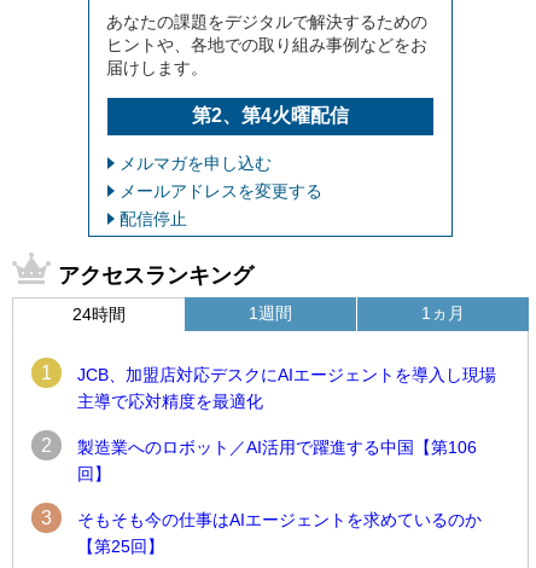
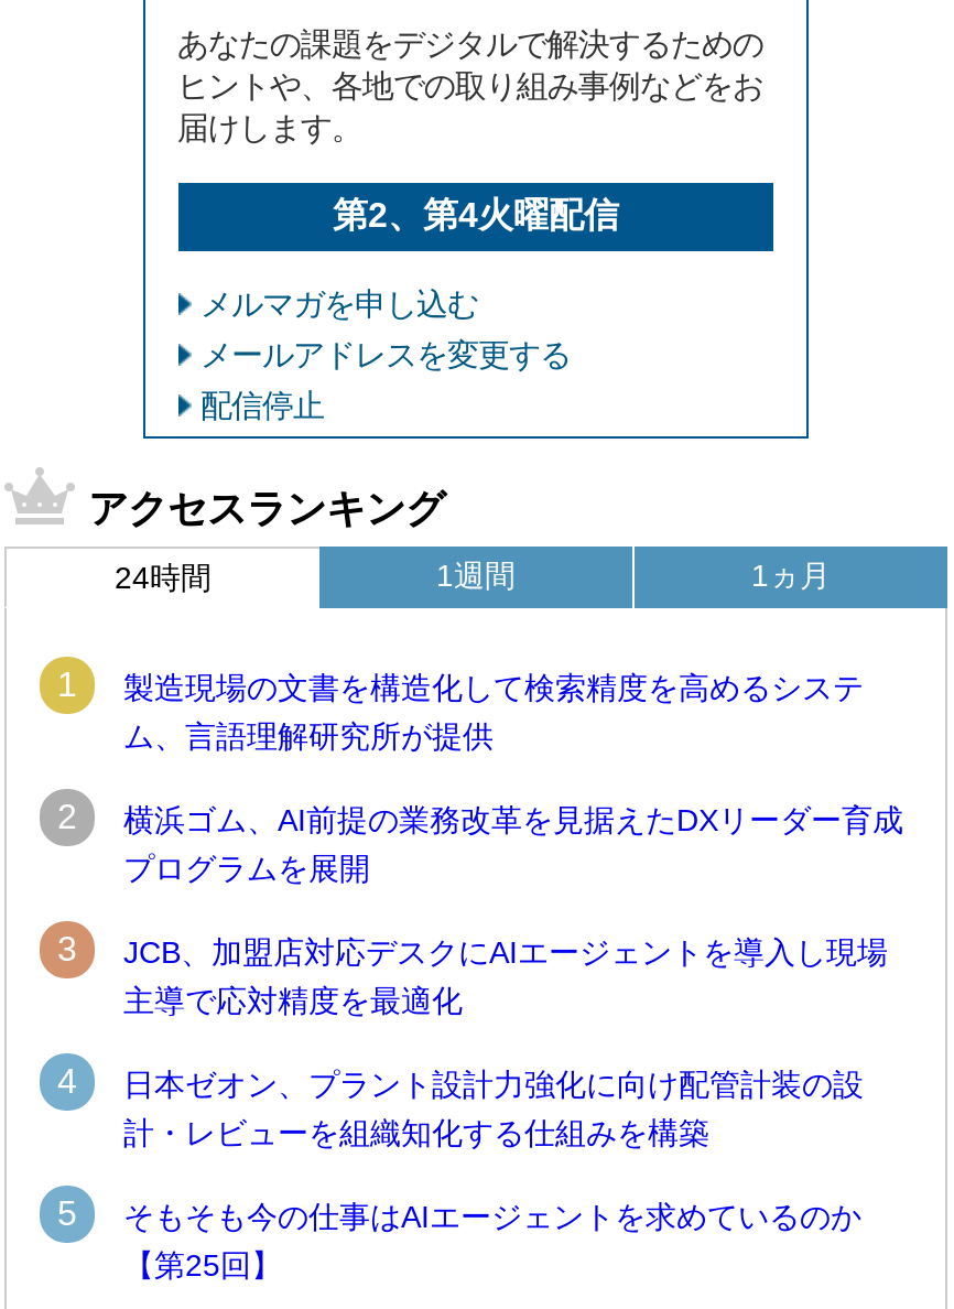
+ 製造現場の文書を構造化して検索精度を高めるシステ
+ ム、言語理解研究所が提供
+ 2
+ 横浜ゴム、AI前提の業務改革を見据えたDXリーダー育成
+ プログラムを展開
+ 3

- 2
- 製造業へのロボット／AI活用で躍進する中国【第106
- 回】
+ 4
+ 日本ゼオン、プラント設計力強化に向け配管計装の設
+ 計・レビューを組織知化する仕組みを構築

- 3 そもそも今の仕事はAIエージェントを求めているのか
+ 5 そもそも今の仕事はAIエージェントを求めているのか
